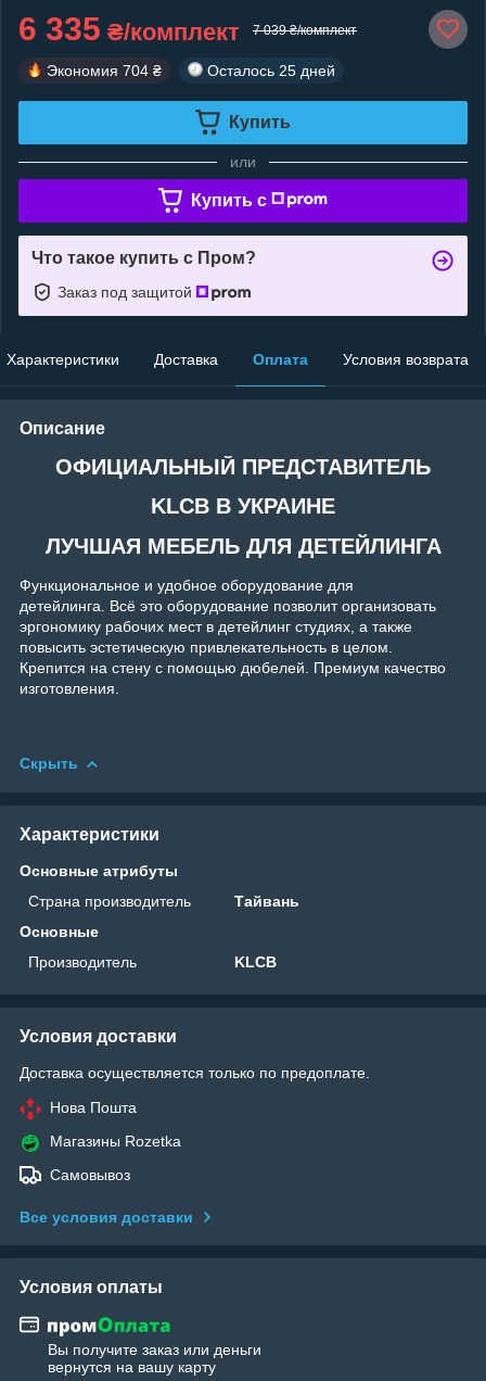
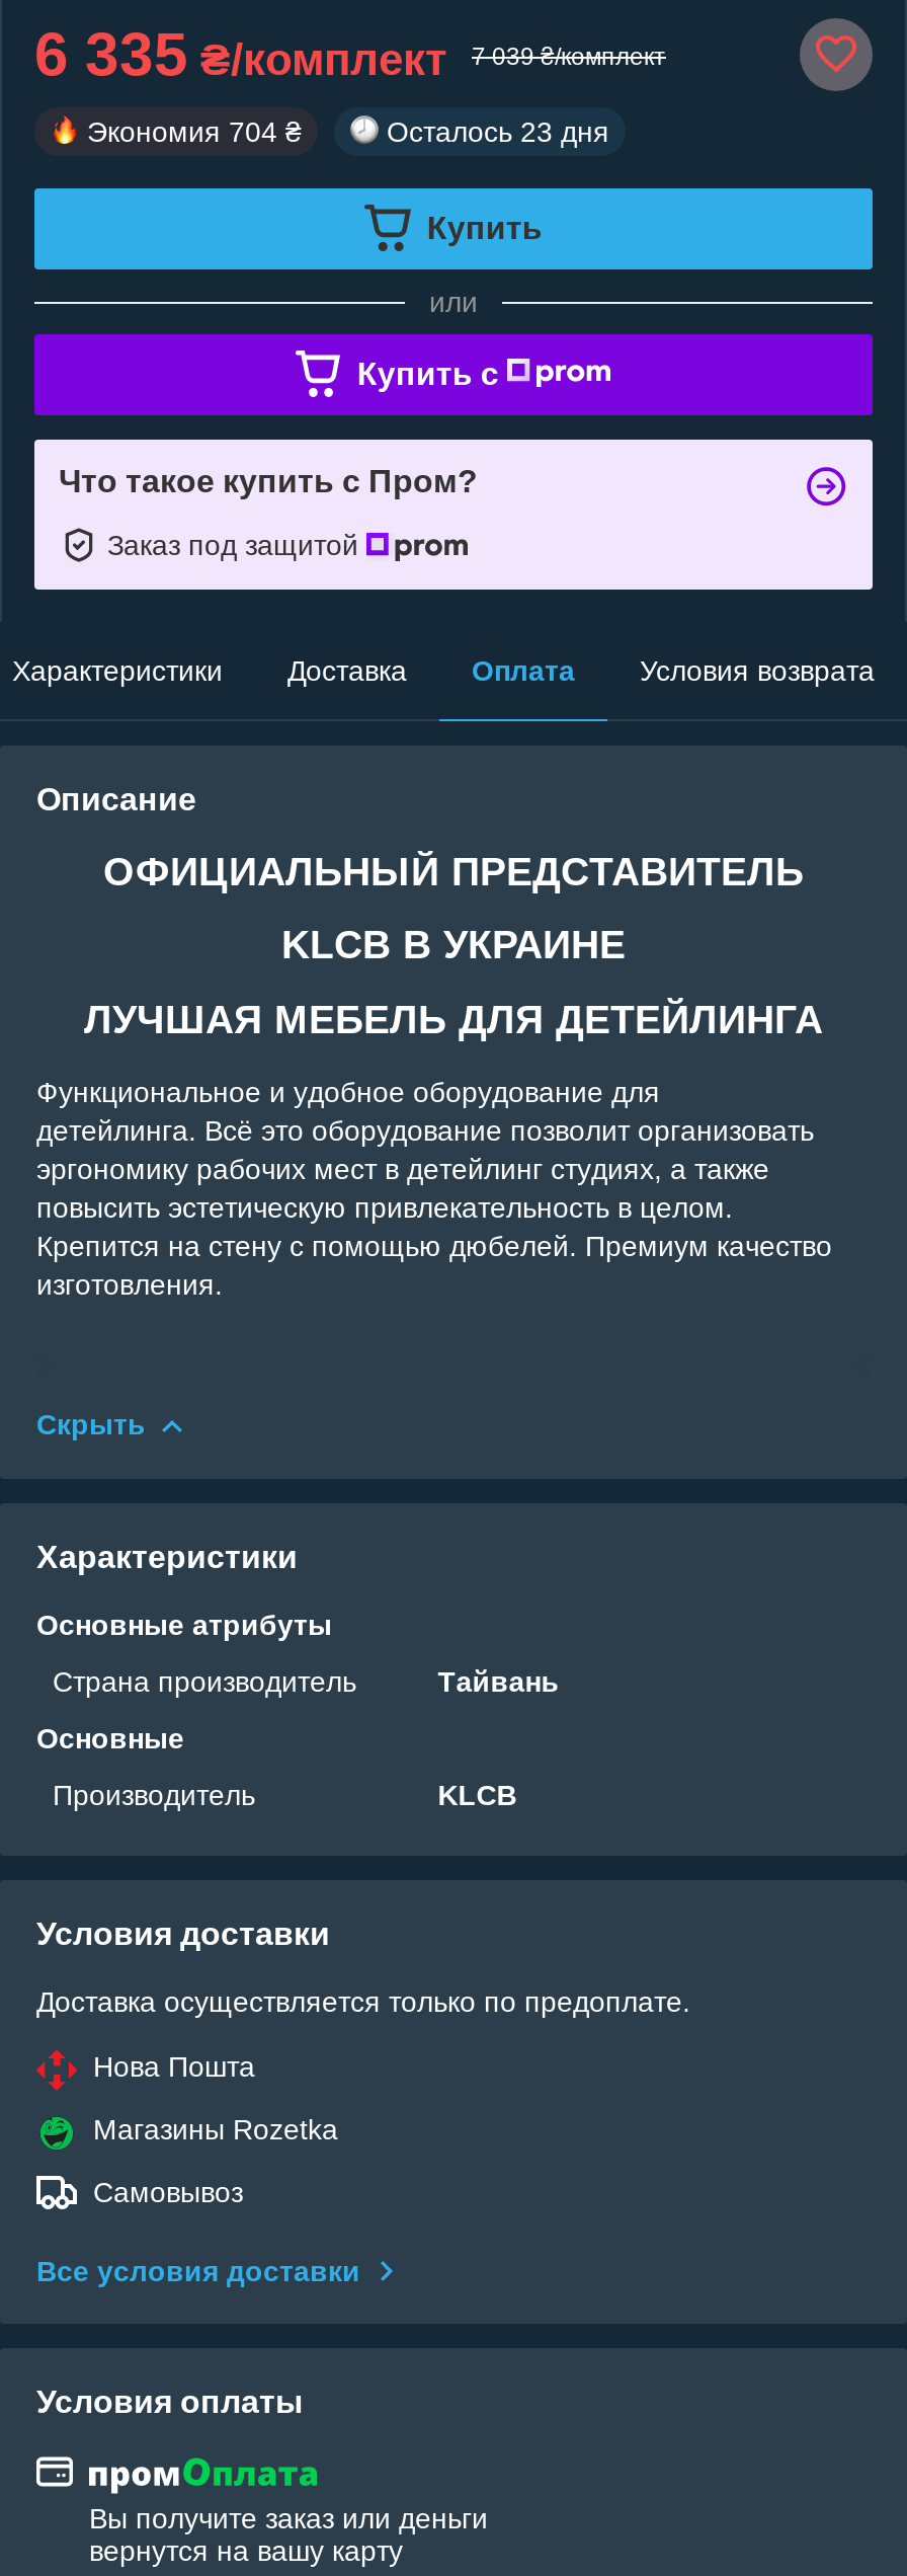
- Осталось 25 дней
+ Осталось 23 дня
